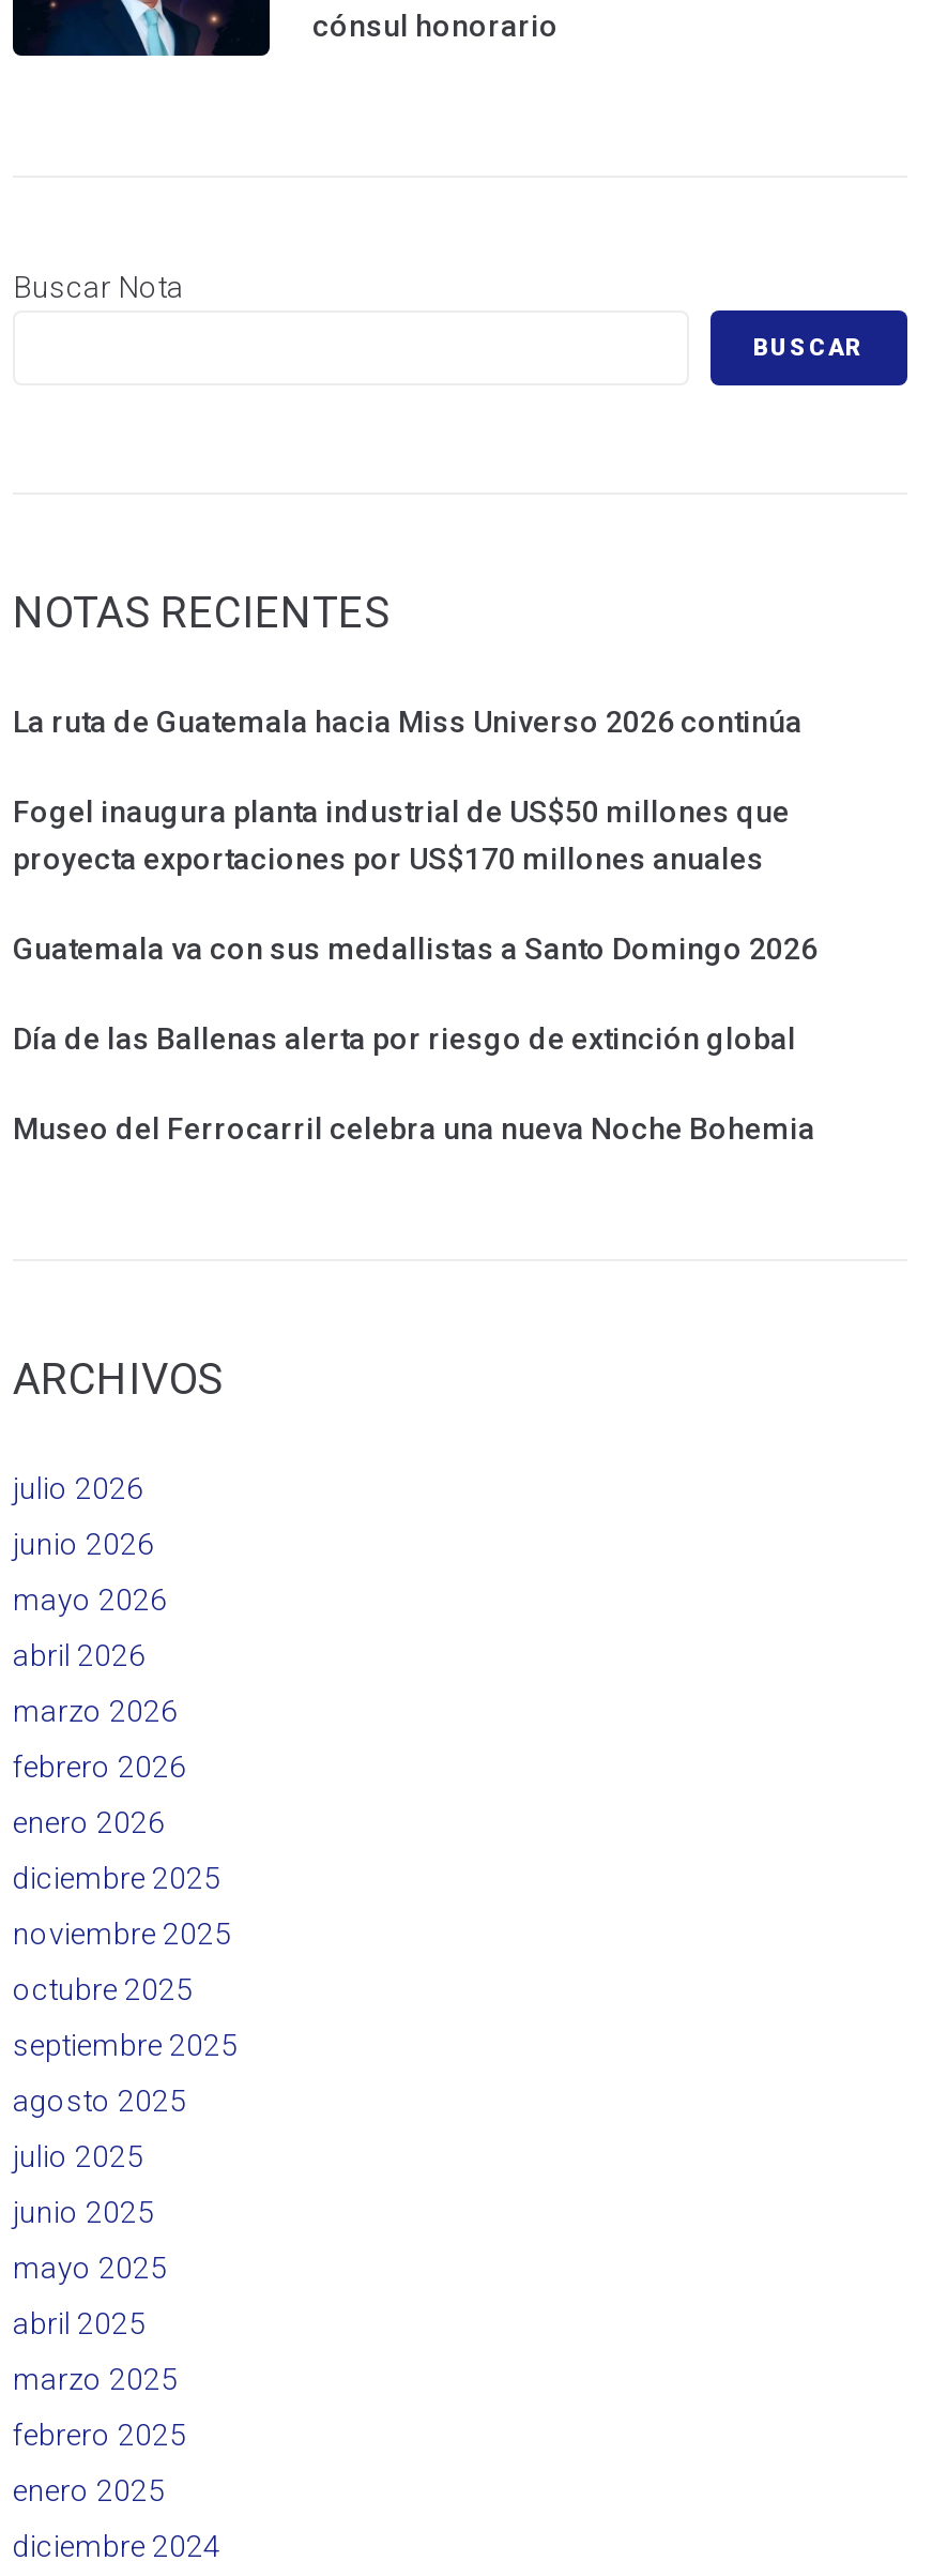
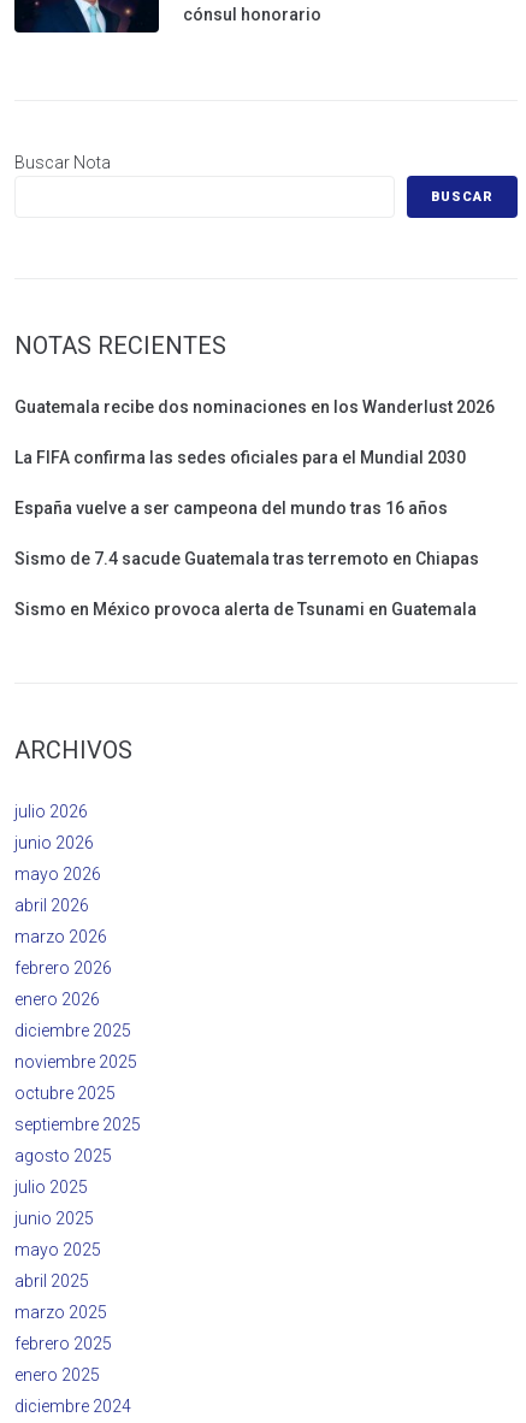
- La ruta de Guatemala hacia Miss Universo 2026 continúa
+ Guatemala recibe dos nominaciones en los Wanderlust 2026

- Fogel inaugura planta industrial de US$50 millones que
- proyecta exportaciones por US$170 millones anuales
+ La FIFA confirma las sedes oficiales para el Mundial 2030

- Guatemala va con sus medallistas a Santo Domingo 2026
+ España vuelve a ser campeona del mundo tras 16 años

- Día de las Ballenas alerta por riesgo de extinción global
+ Sismo de 7.4 sacude Guatemala tras terremoto en Chiapas

- Museo del Ferrocarril celebra una nueva Noche Bohemia
+ Sismo en México provoca alerta de Tsunami en Guatemala
